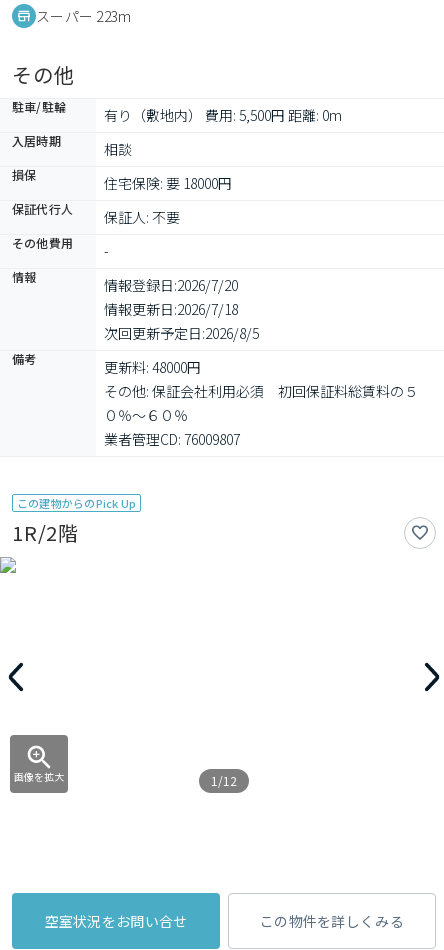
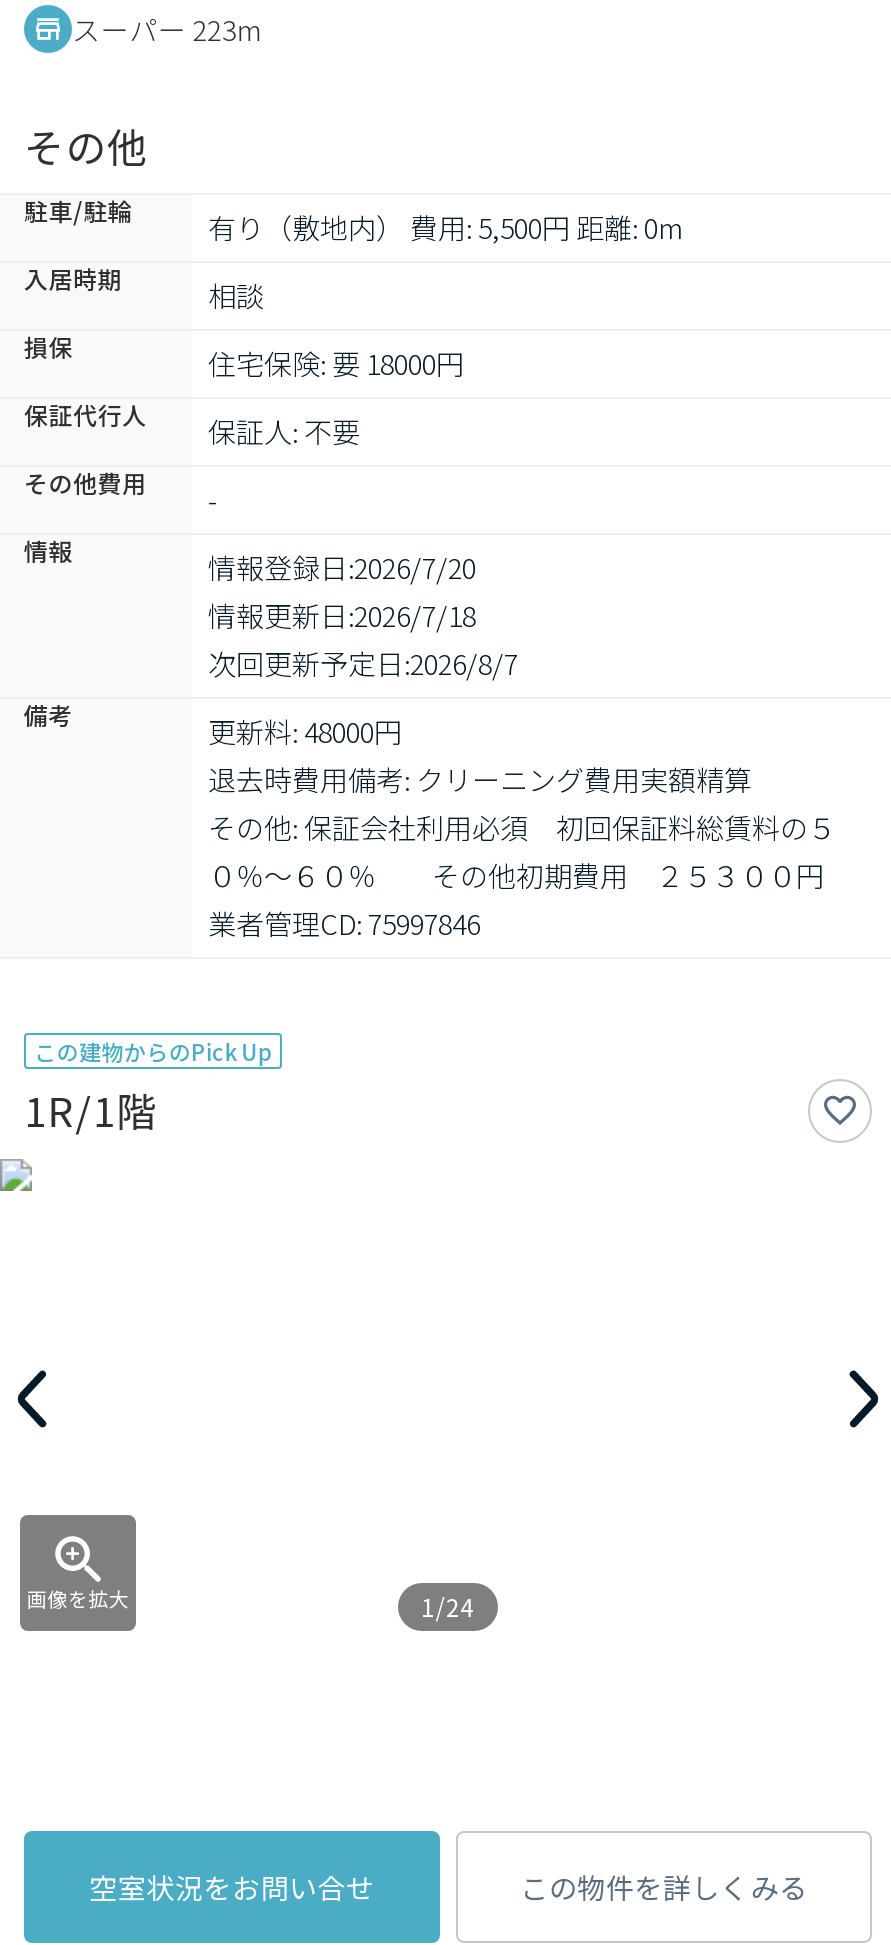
- 次回更新予定日: 2026/8/5
+ 次回更新予定日: 2026/8/7

+ 退去時費用備考: クリーニング費用実額精算

- ０％～６０％
- 業者管理CD: 76009807
+ ０％～６０％ その他初期費用 ２５３００円
+ 業者管理CD: 75997846

- 1R/2階
+ 1R/1階

- 1/12
+ 1/24
